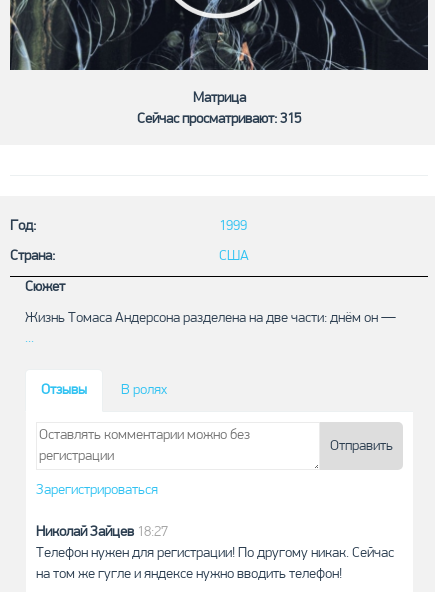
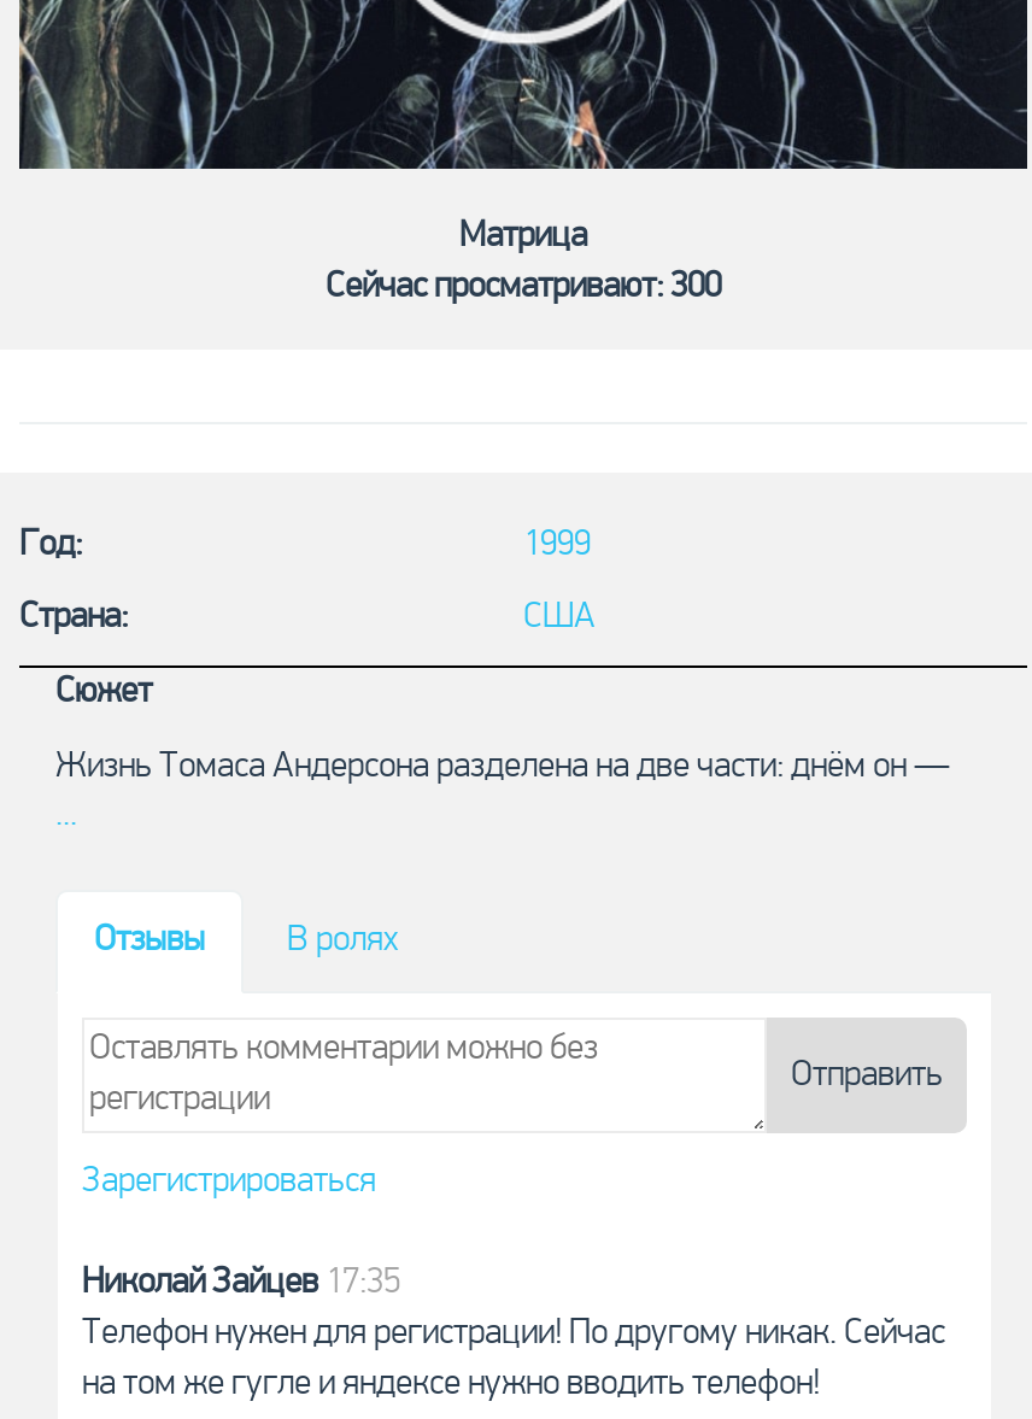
- Сейчас просматривают: 315
+ Сейчас просматривают: 300

- Николай Зайцев 18:27
+ Николай Зайцев 17:35
